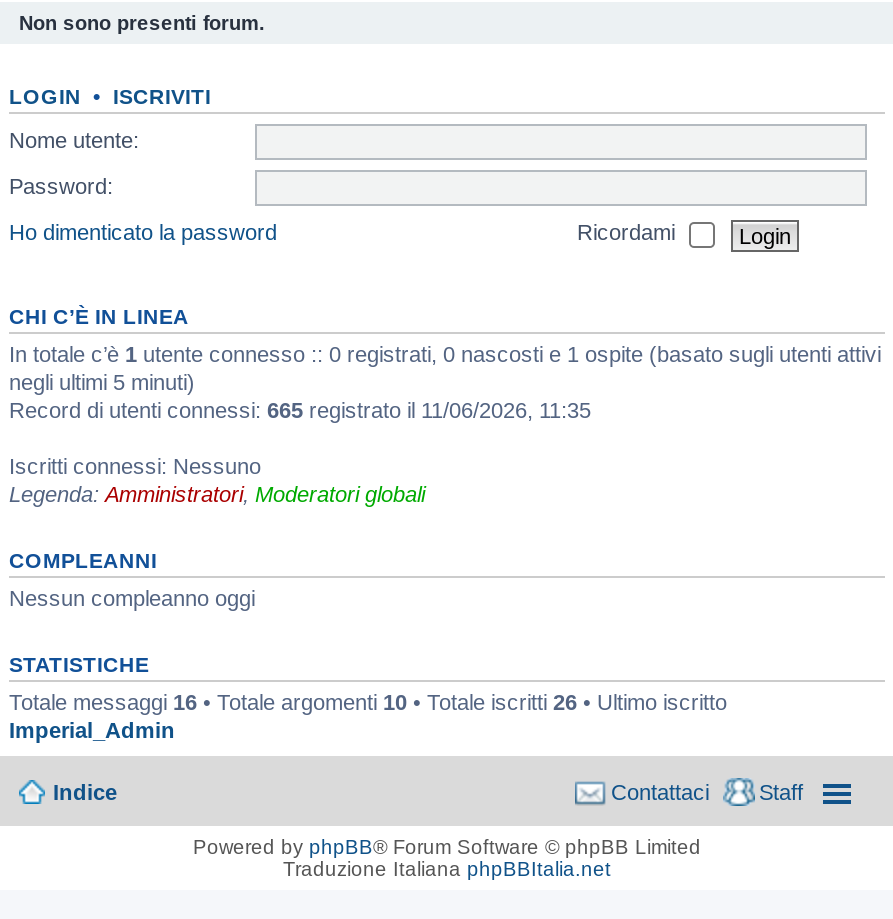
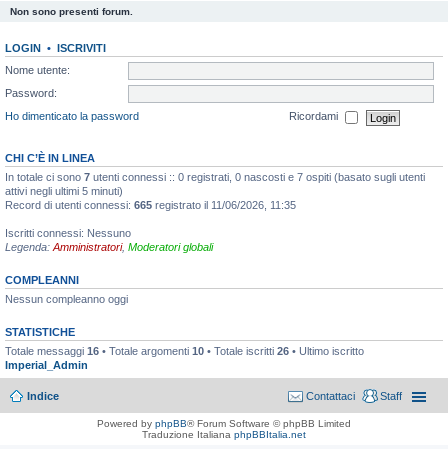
- In totale c’è 1 utente connesso :: 0 registrati, 0 nascosti e 1 ospite (basato sugli utenti attivi
- negli ultimi 5 minuti)
+ In totale ci sono 7 utenti connessi :: 0 registrati, 0 nascosti e 7 ospiti (basato sugli utenti
+ attivi negli ultimi 5 minuti)
